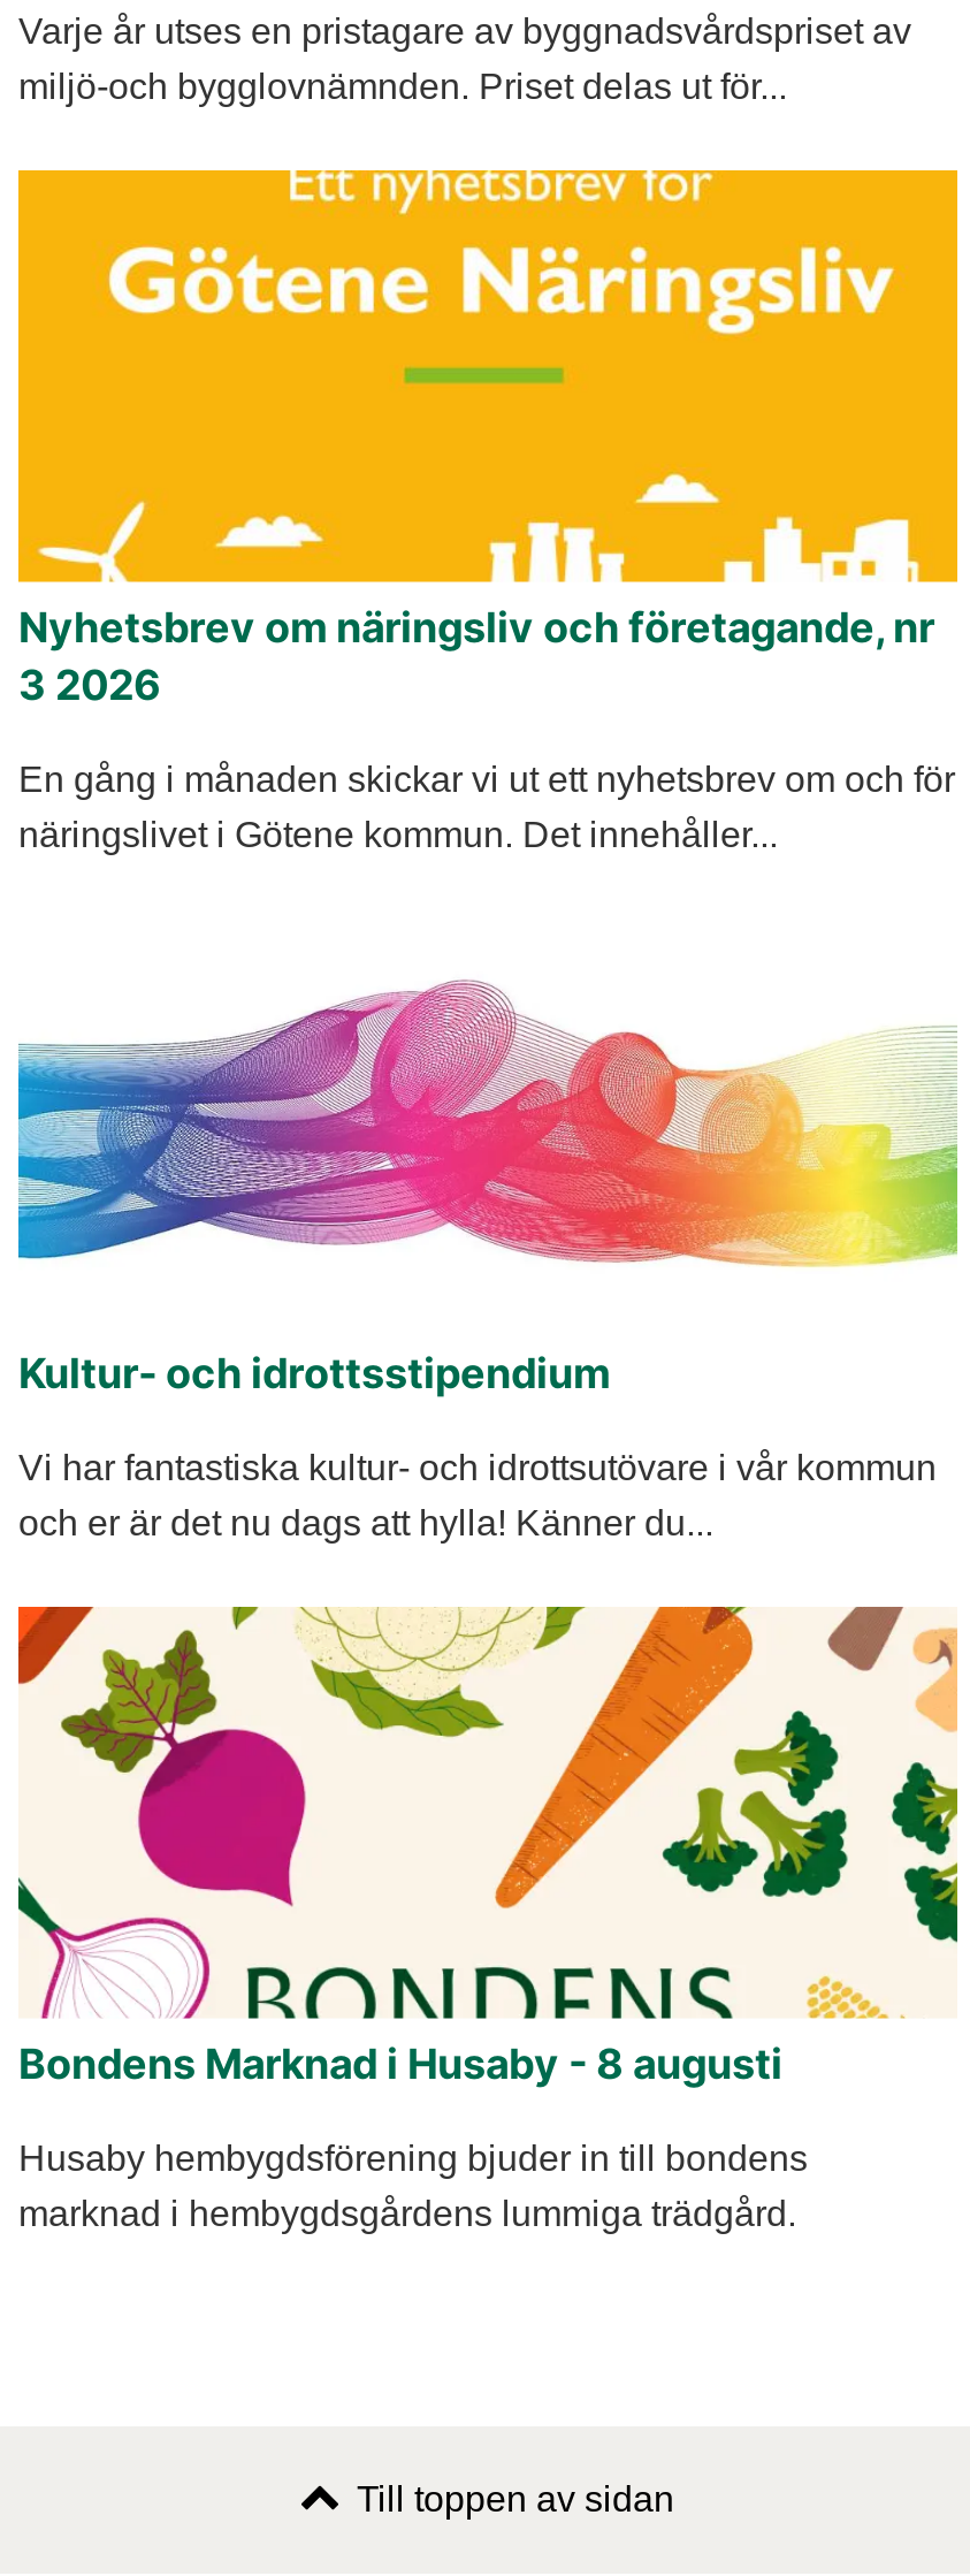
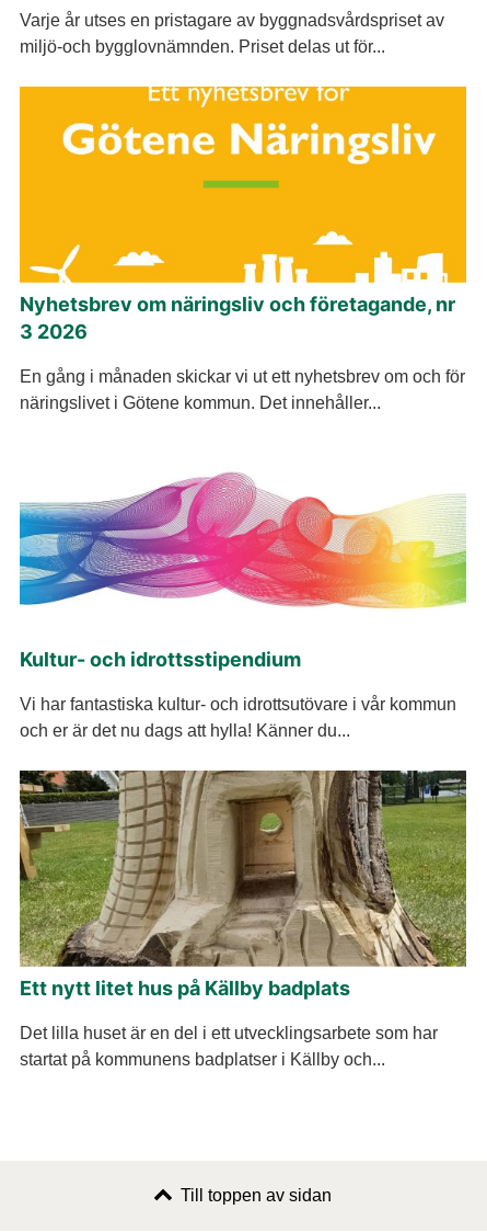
- [image]
- Bondens Marknad i Husaby - 8 augusti
+ [image]
+ Ett nytt litet hus på Källby badplats

- Husaby hembygdsförening bjuder in till bondens
- marknad i hembygdsgårdens lummiga trädgård.
+ Det lilla huset är en del i ett utvecklingsarbete som har
+ startat på kommunens badplatser i Källby och...
